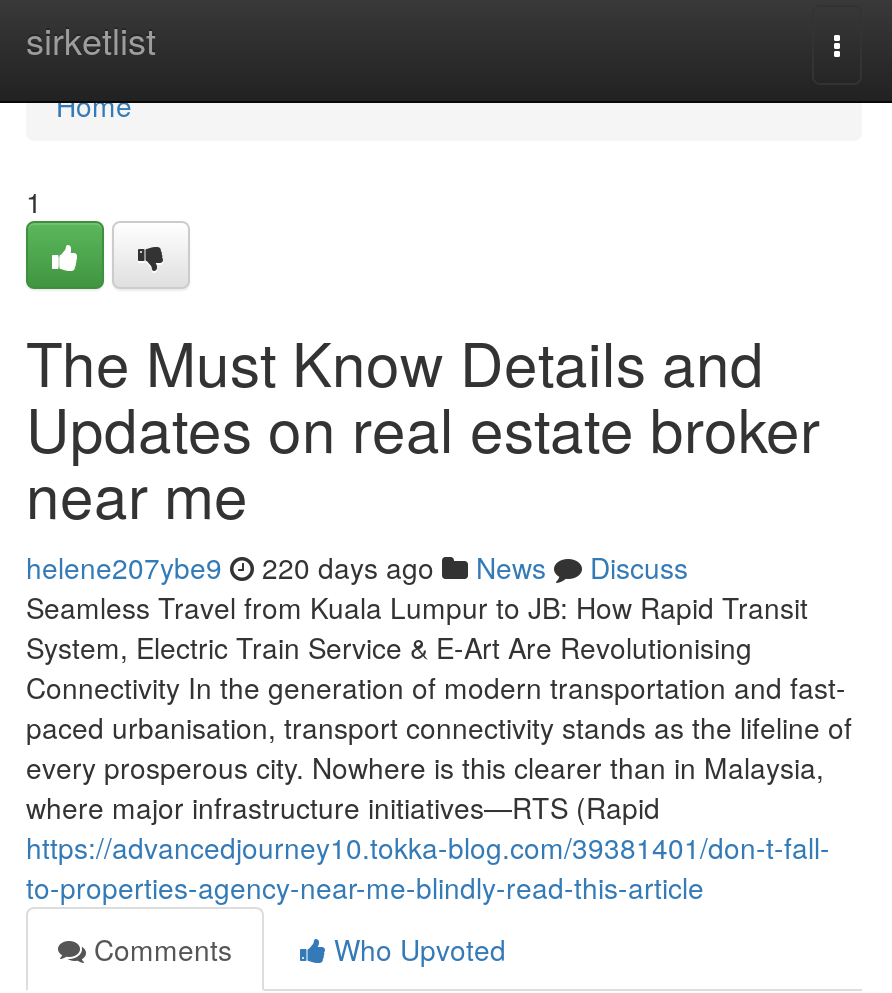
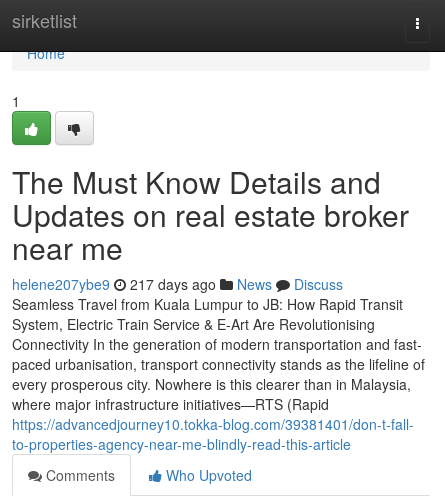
- helene207ybe9 220 days ago News Discuss
+ helene207ybe9 217 days ago News Discuss
